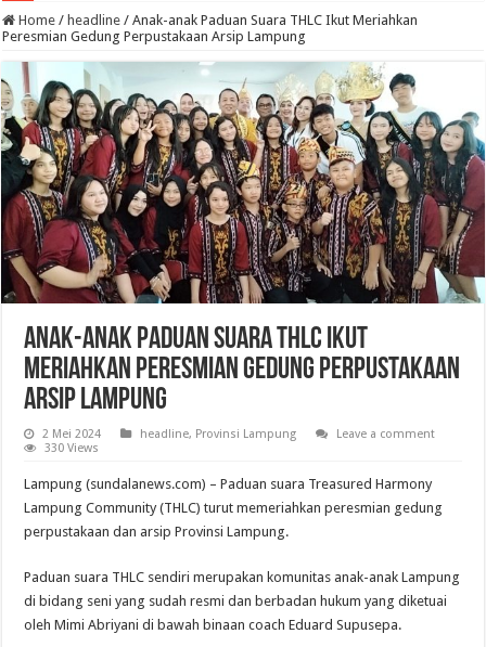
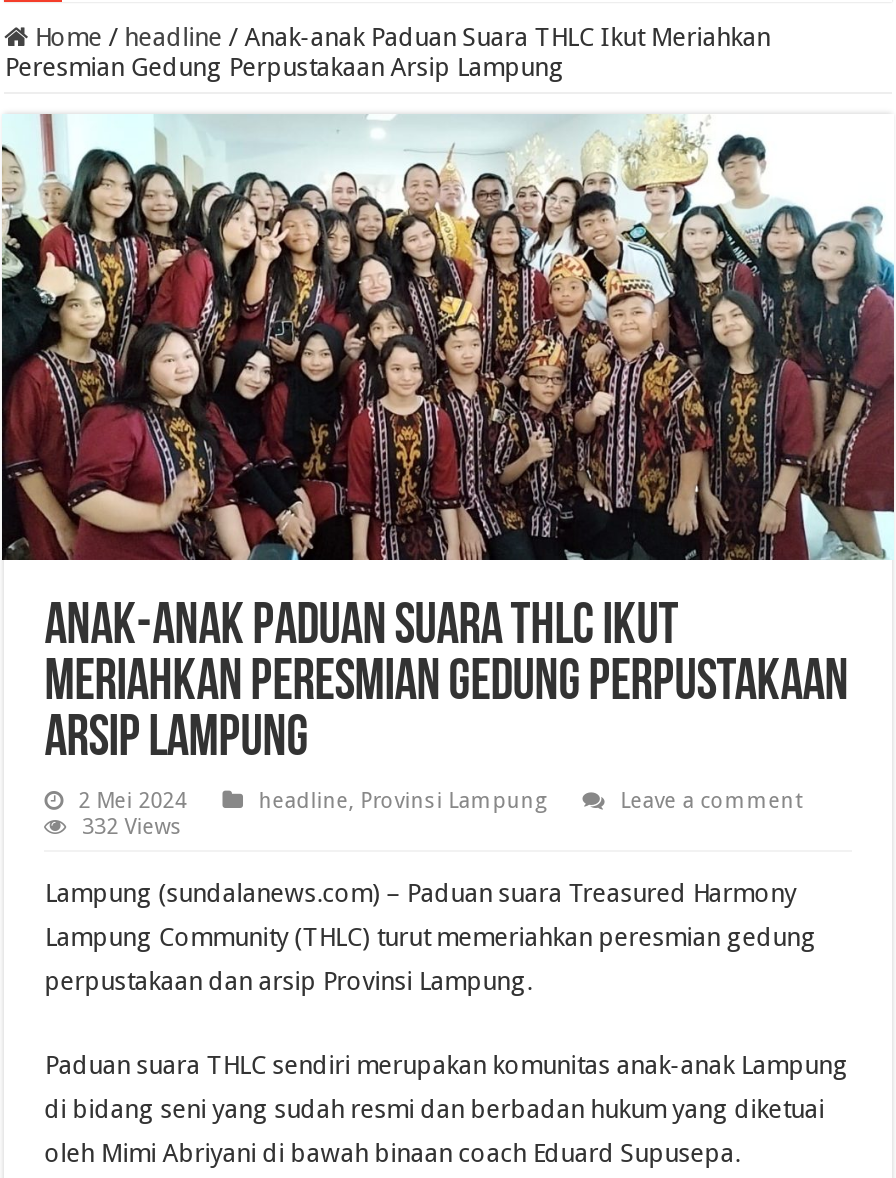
- 330 Views
+ 332 Views
